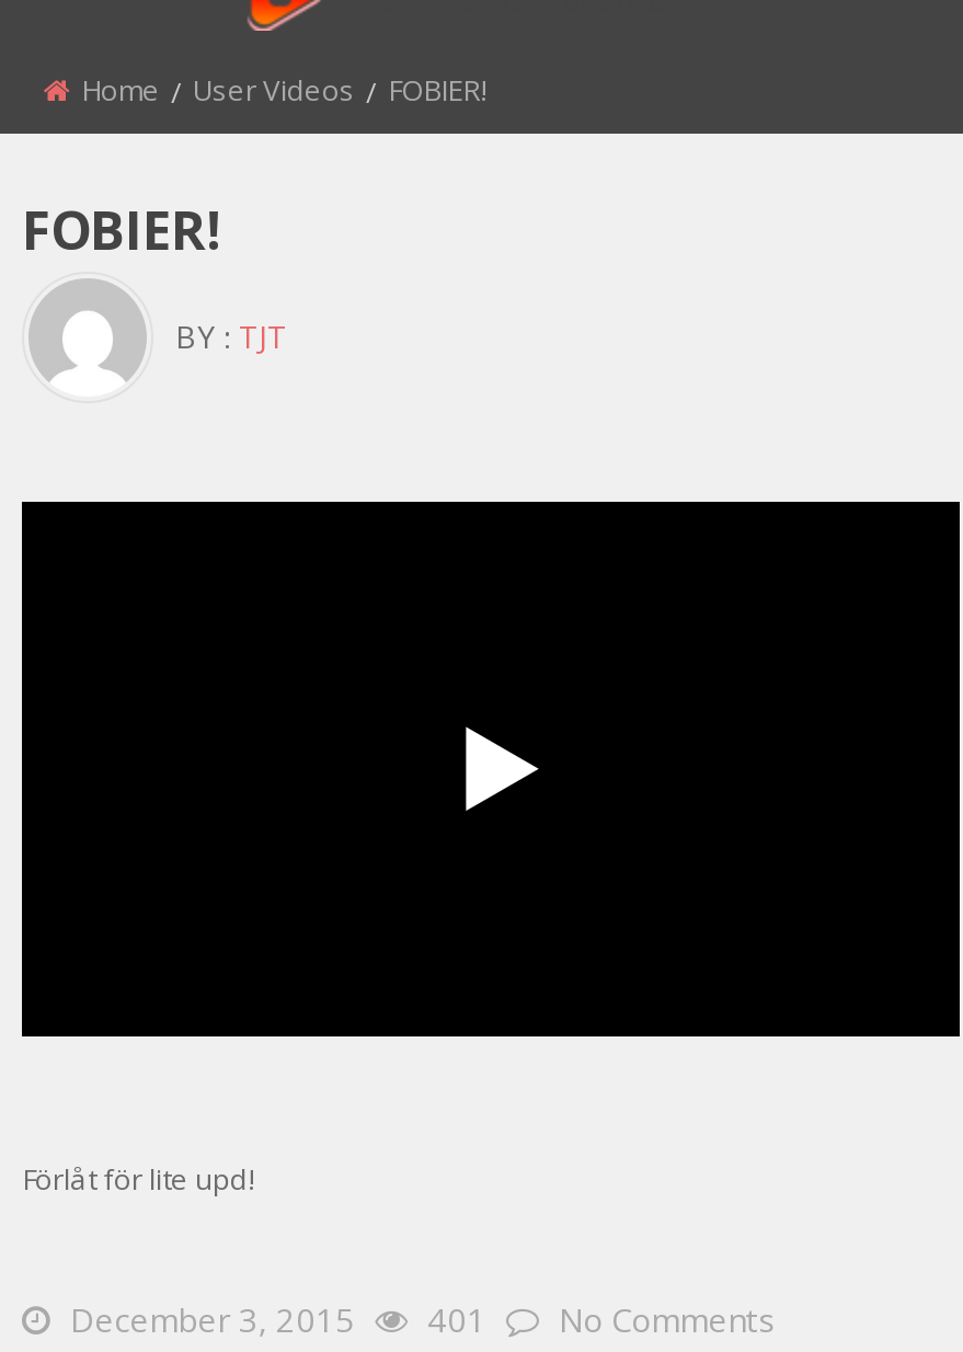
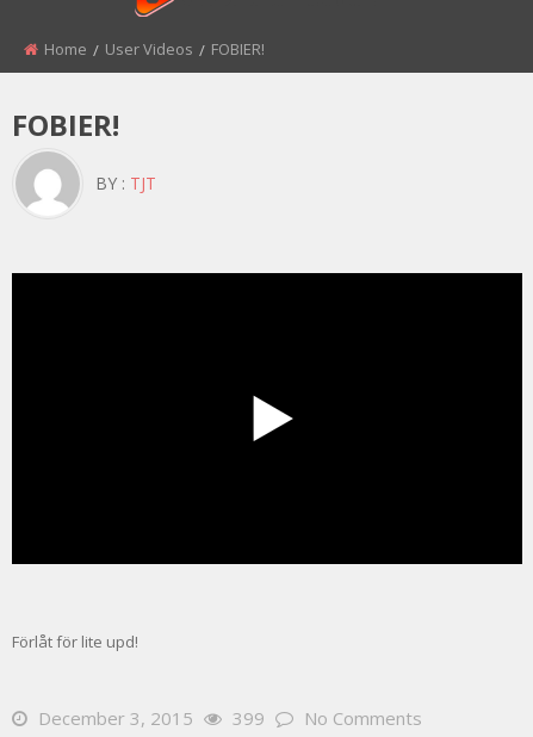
- December 3, 2015 401 No Comments
+ December 3, 2015 399 No Comments
